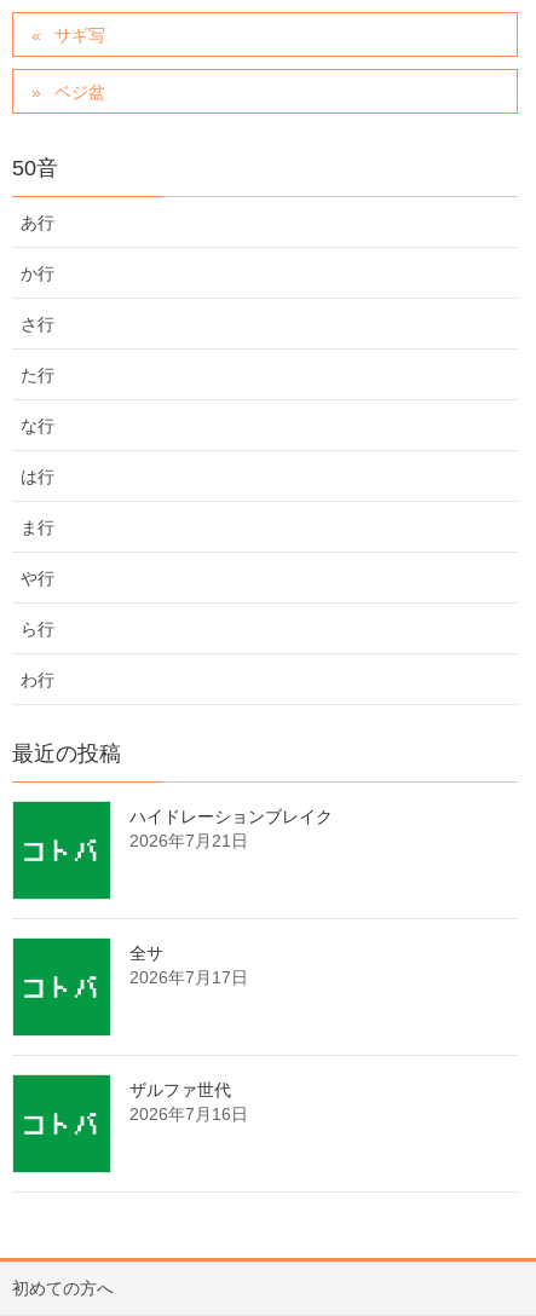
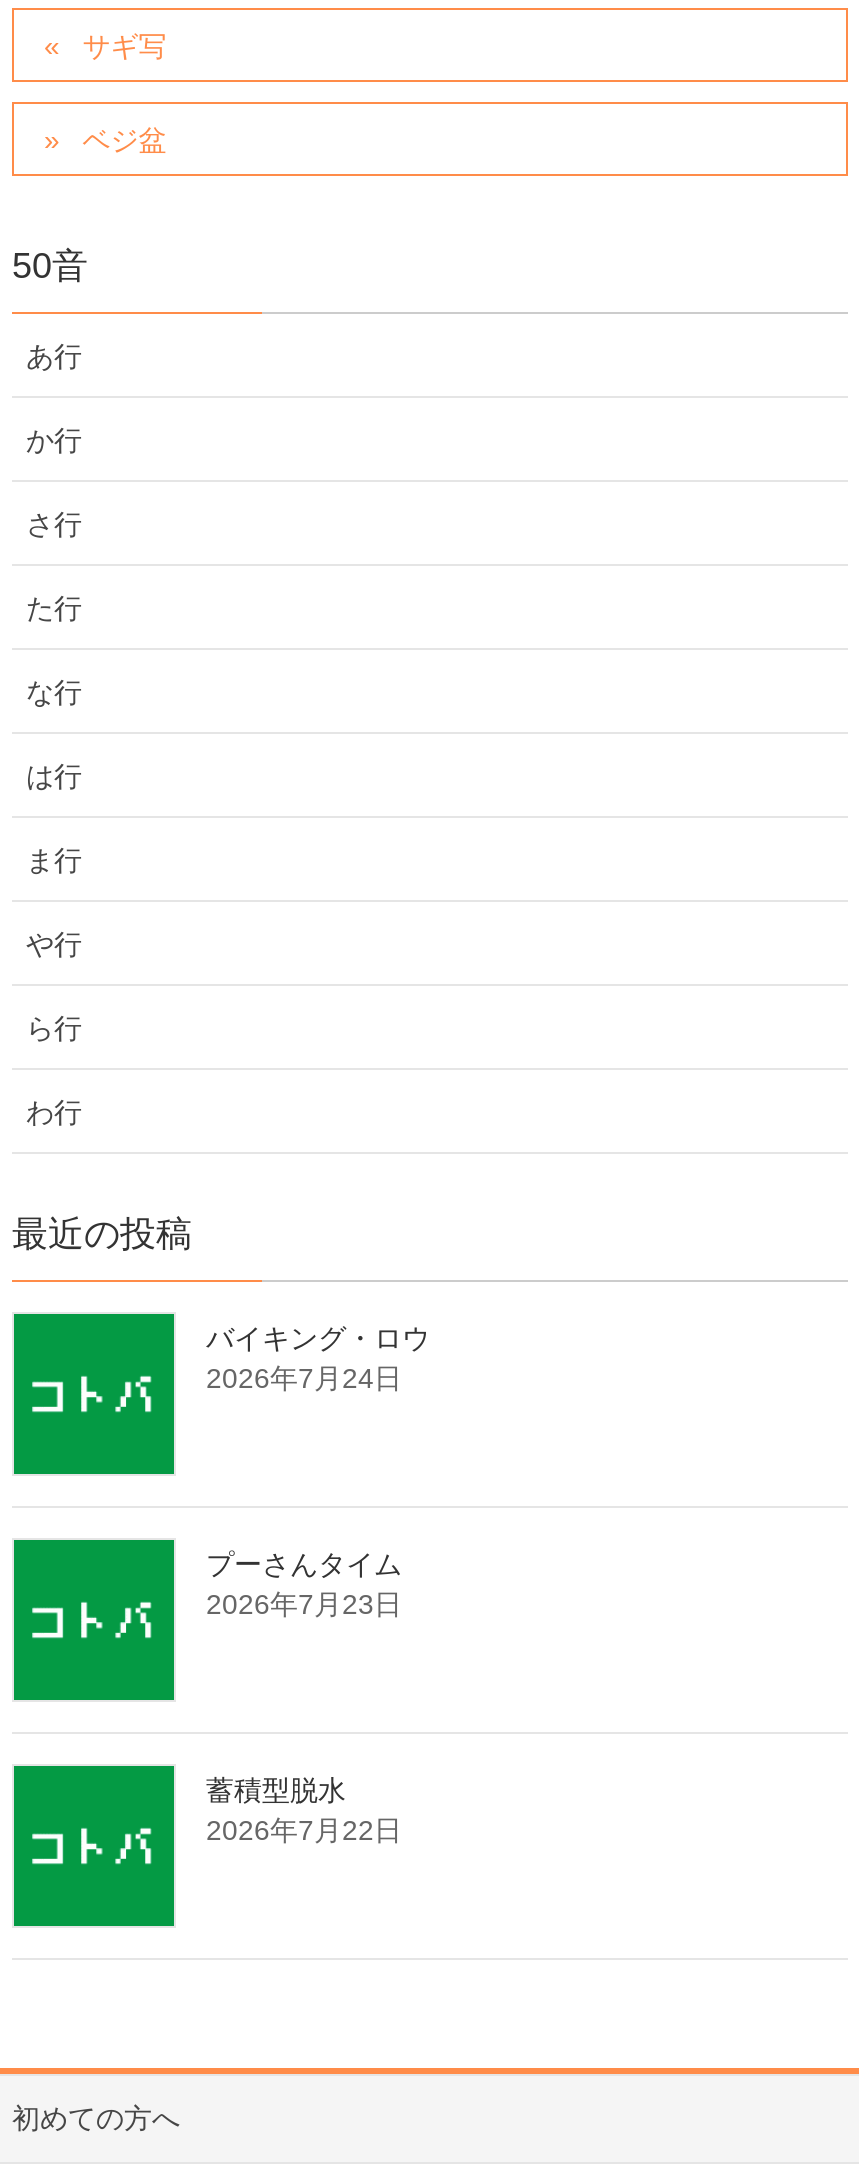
- ハイドレーションブレイク
- 2026年7月21日
+ バイキング・ロウ
+ 2026年7月24日

- 全サ
- 2026年7月17日
+ プーさんタイム
+ 2026年7月23日

- ザルファ世代
- 2026年7月16日
+ 蓄積型脱水
+ 2026年7月22日
